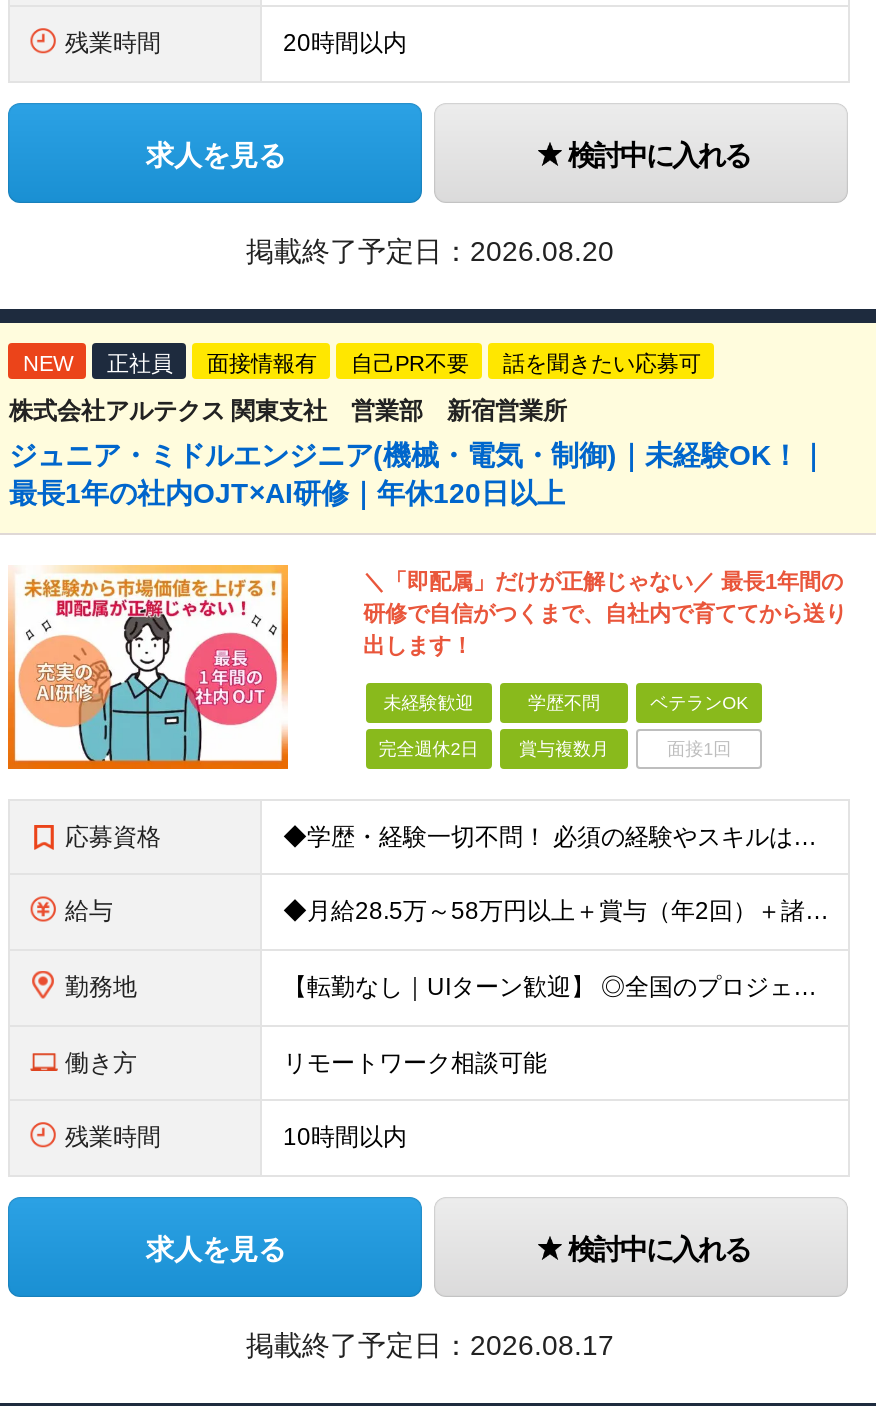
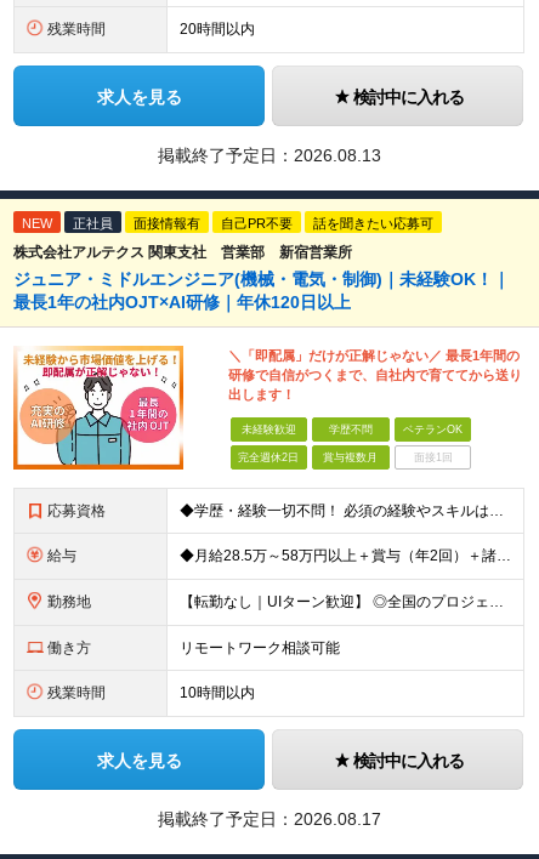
- 掲載終了予定日：2026.08.20
+ 掲載終了予定日：2026.08.13
